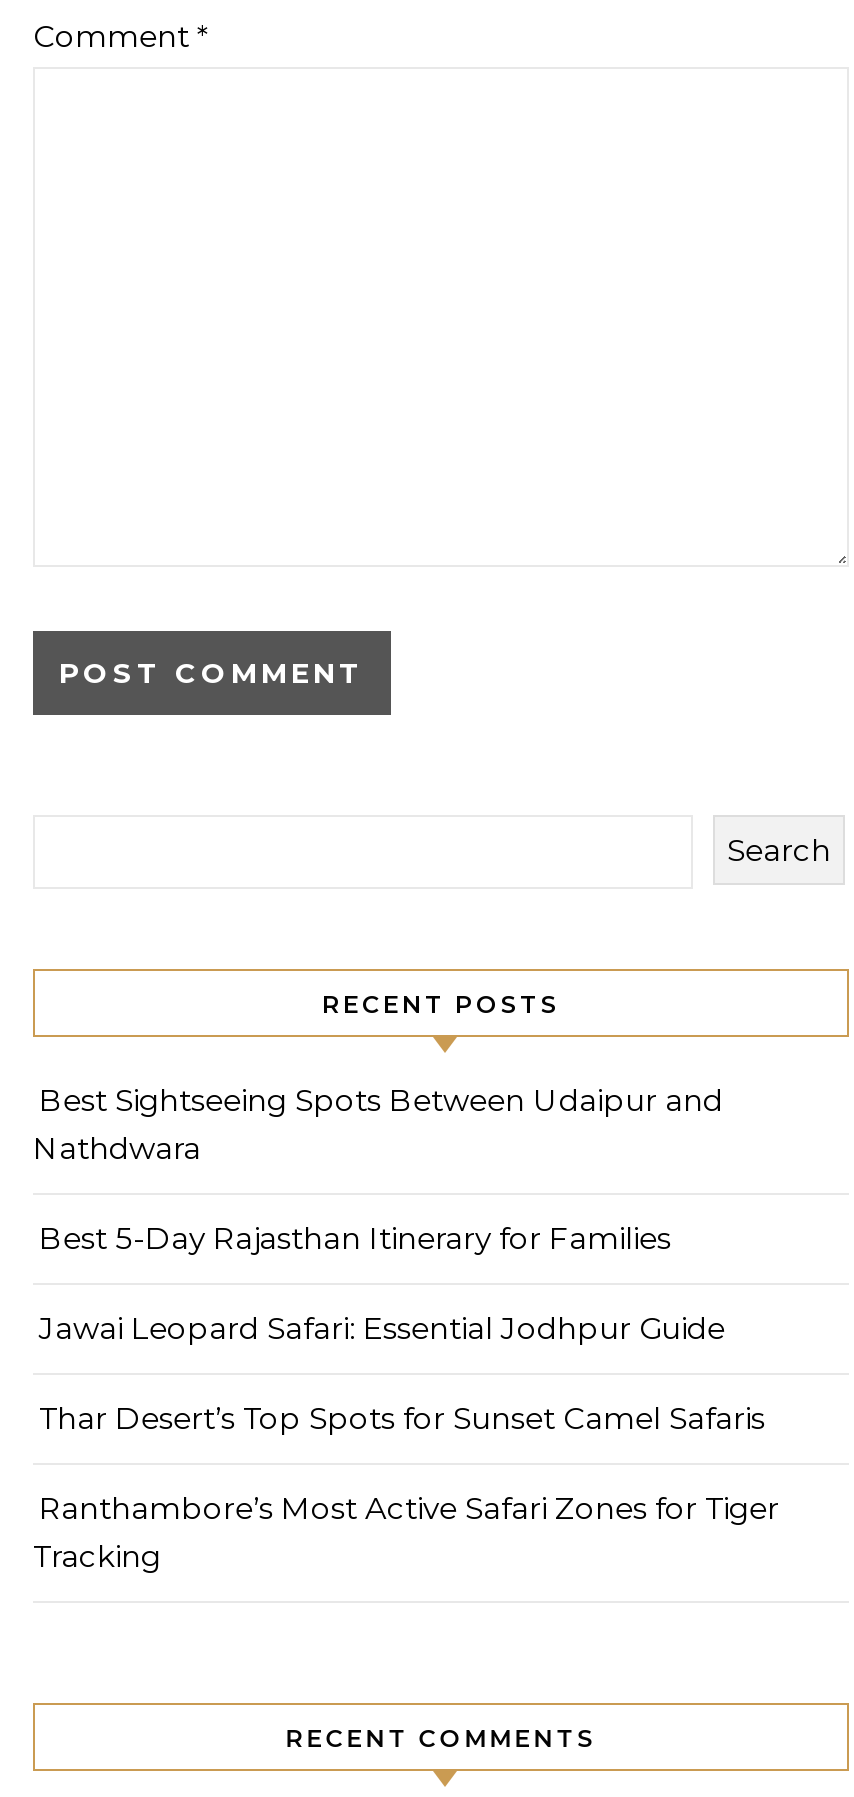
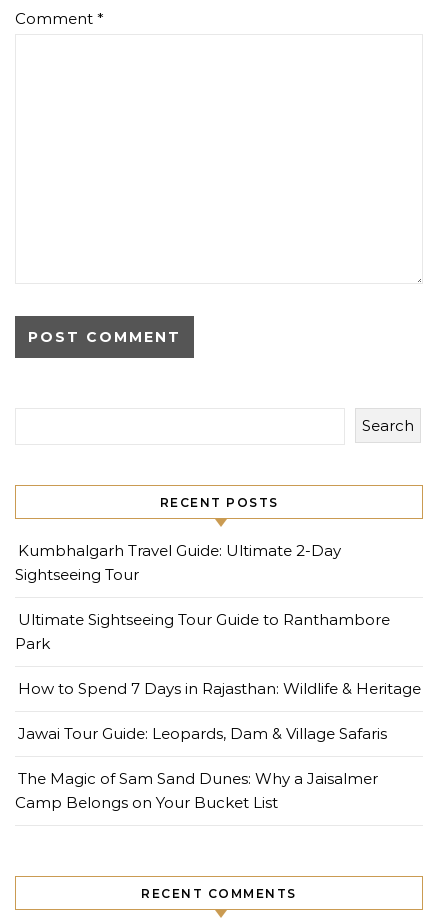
- Best Sightseeing Spots Between Udaipur and
- Nathdwara
+ Kumbhalgarh Travel Guide: Ultimate 2-Day
+ Sightseeing Tour

- Best 5-Day Rajasthan Itinerary for Families
+ Ultimate Sightseeing Tour Guide to Ranthambore
+ Park

- Jawai Leopard Safari: Essential Jodhpur Guide
+ How to Spend 7 Days in Rajasthan: Wildlife & Heritage

- Thar Desert’s Top Spots for Sunset Camel Safaris
+ Jawai Tour Guide: Leopards, Dam & Village Safaris

- Ranthambore’s Most Active Safari Zones for Tiger
- Tracking
+ The Magic of Sam Sand Dunes: Why a Jaisalmer
+ Camp Belongs on Your Bucket List
